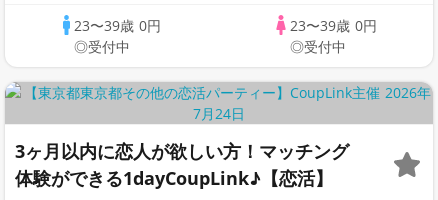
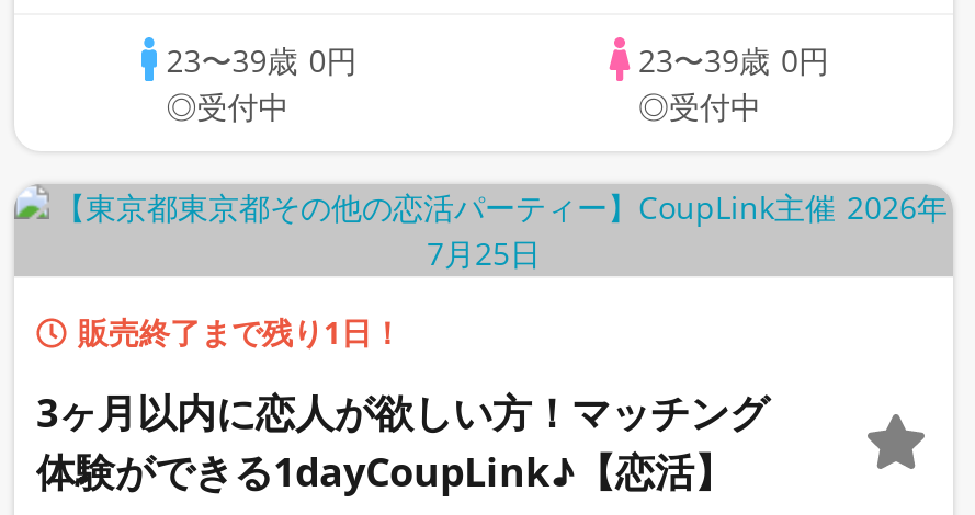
+ 販売終了まで残り1日！
